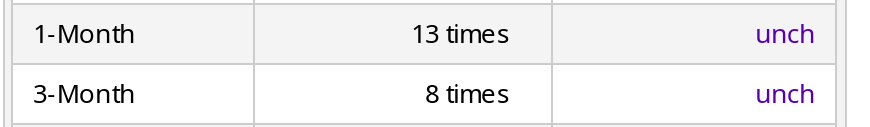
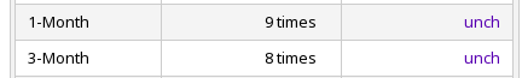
- 13 times
+ 9 times
